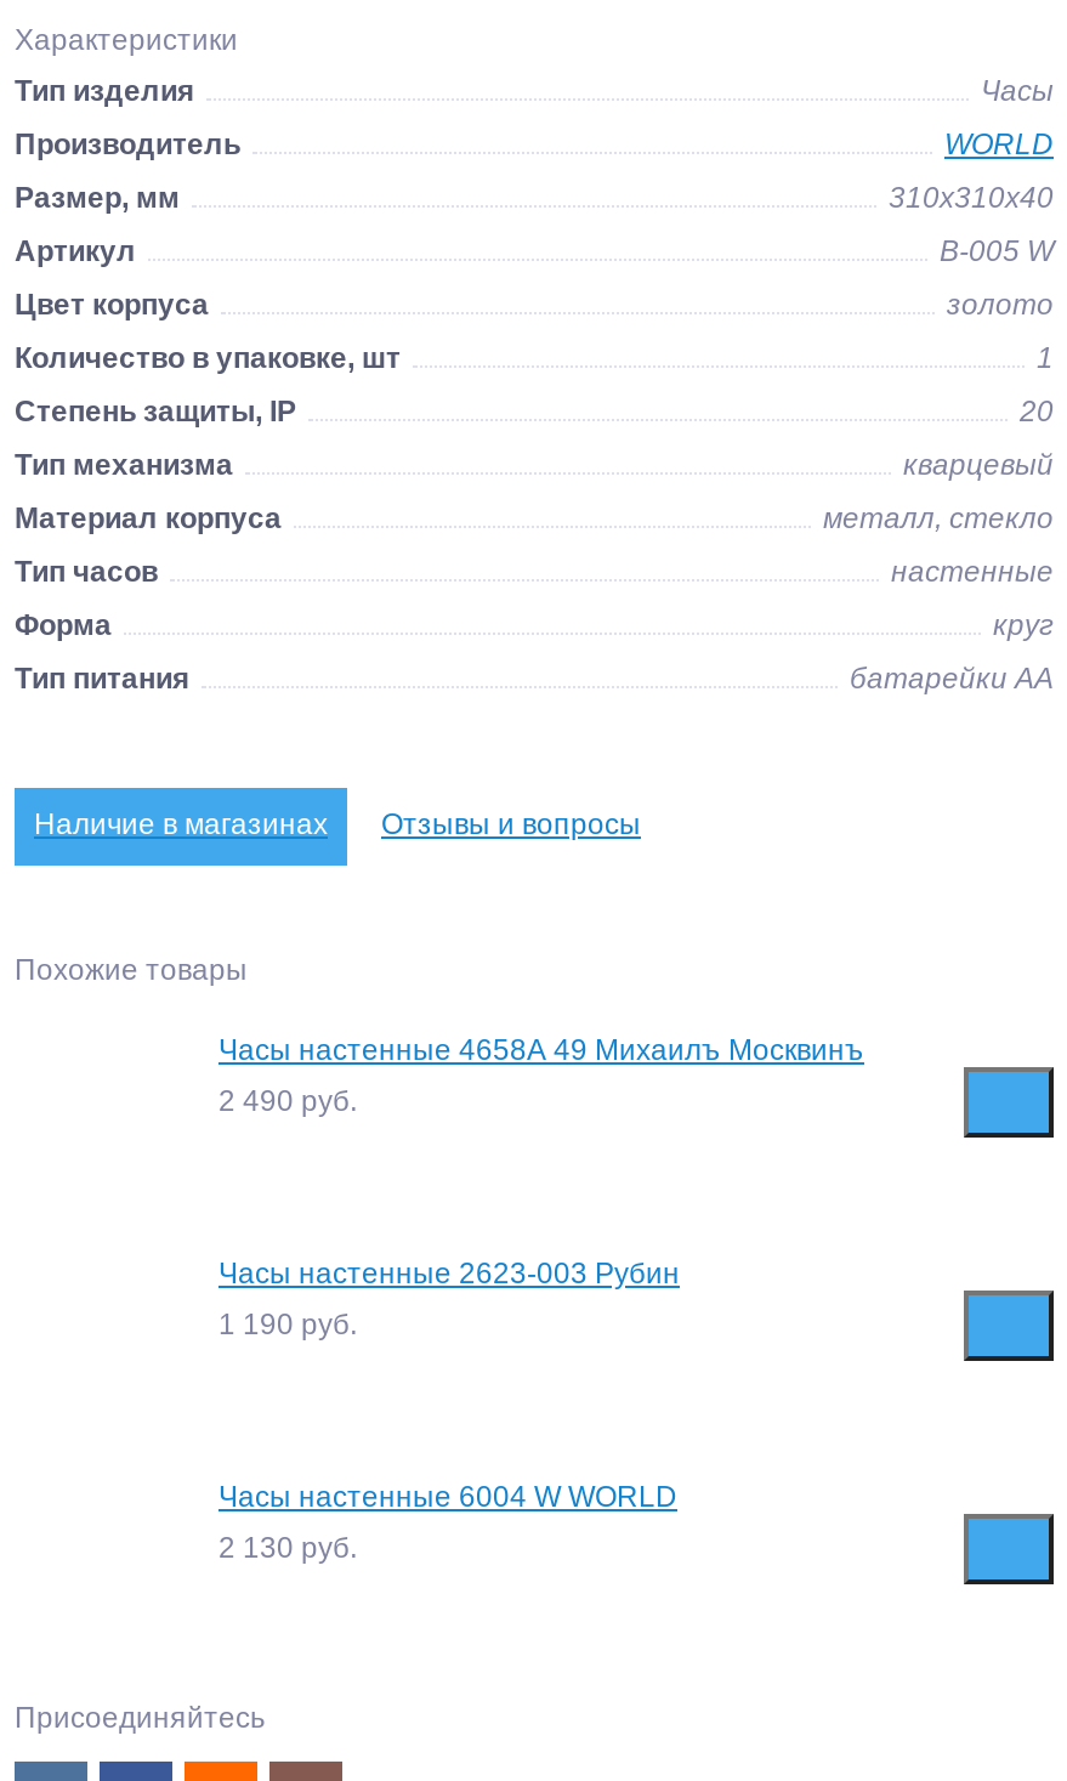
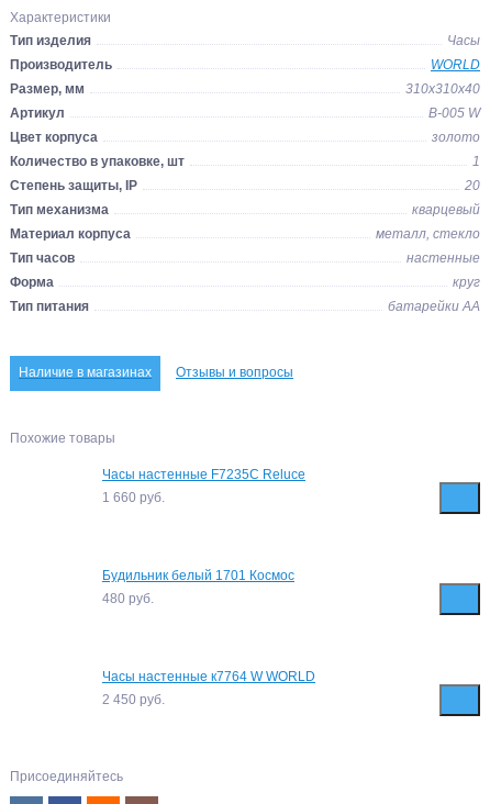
- Часы настенные 4658А 49 Михаилъ Москвинъ
+ Часы настенные F7235С Reluce

- 2 490 руб.
+ 1 660 руб.

- Часы настенные 2623-003 Рубин
+ Будильник белый 1701 Космос

- 1 190 руб.
+ 480 руб.

- Часы настенные 6004 W WORLD
+ Часы настенные к7764 W WORLD

- 2 130 руб.
+ 2 450 руб.
